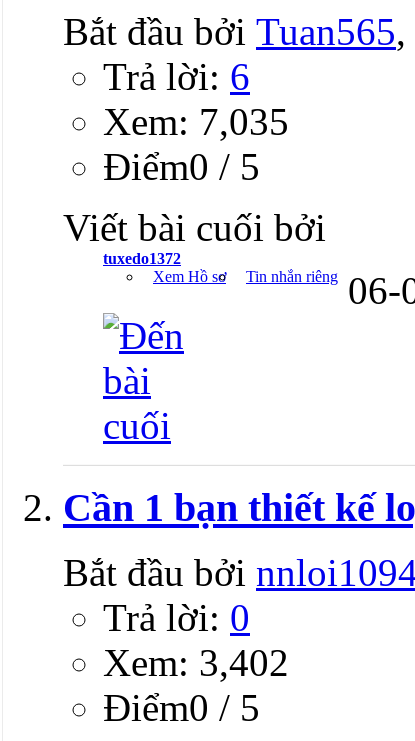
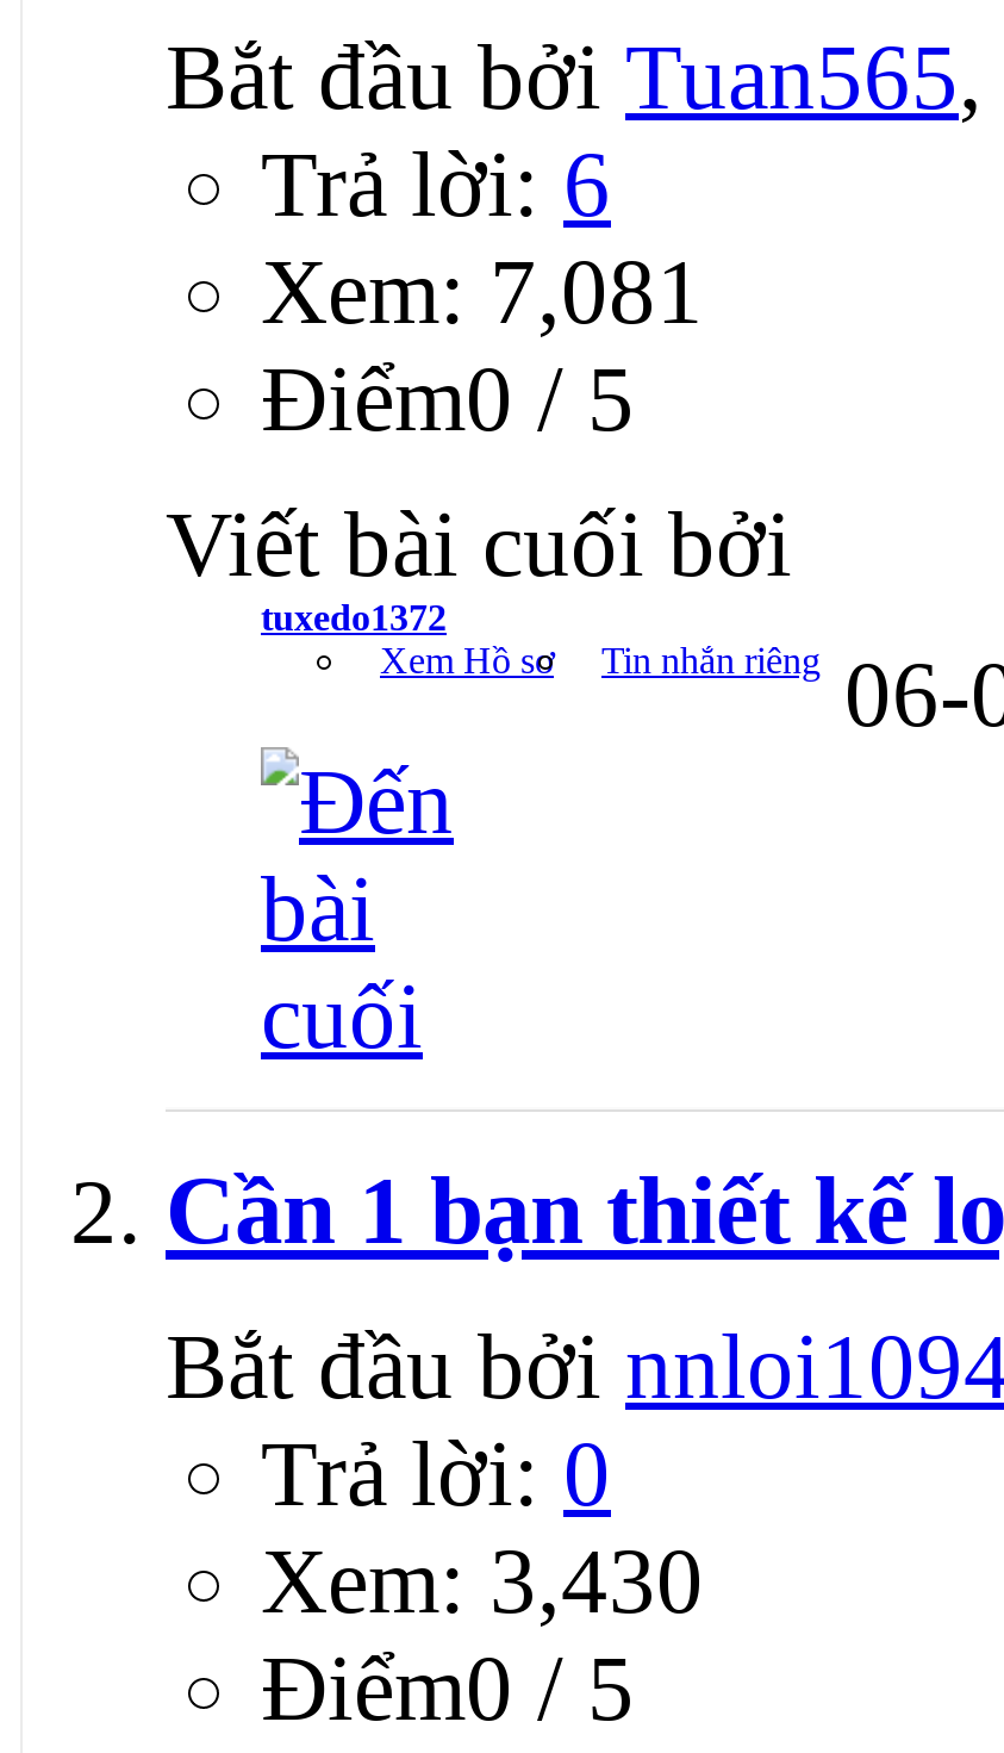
- Xem: 7,035
+ Xem: 7,081

- Xem: 3,402
+ Xem: 3,430
